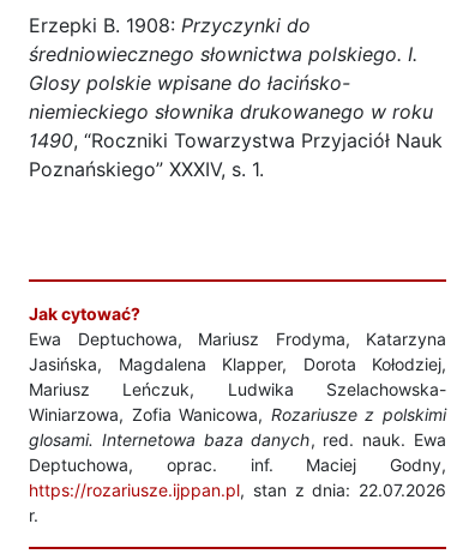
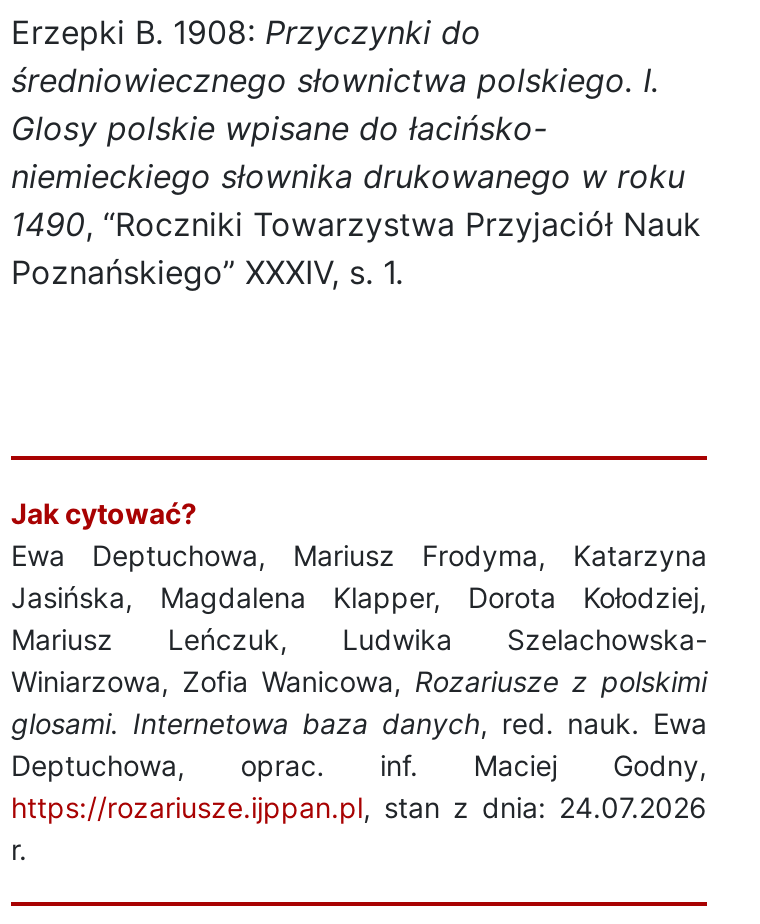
- https://rozariusze.ijppan.pl, stan z dnia: 22.07.2026
+ https://rozariusze.ijppan.pl, stan z dnia: 24.07.2026
